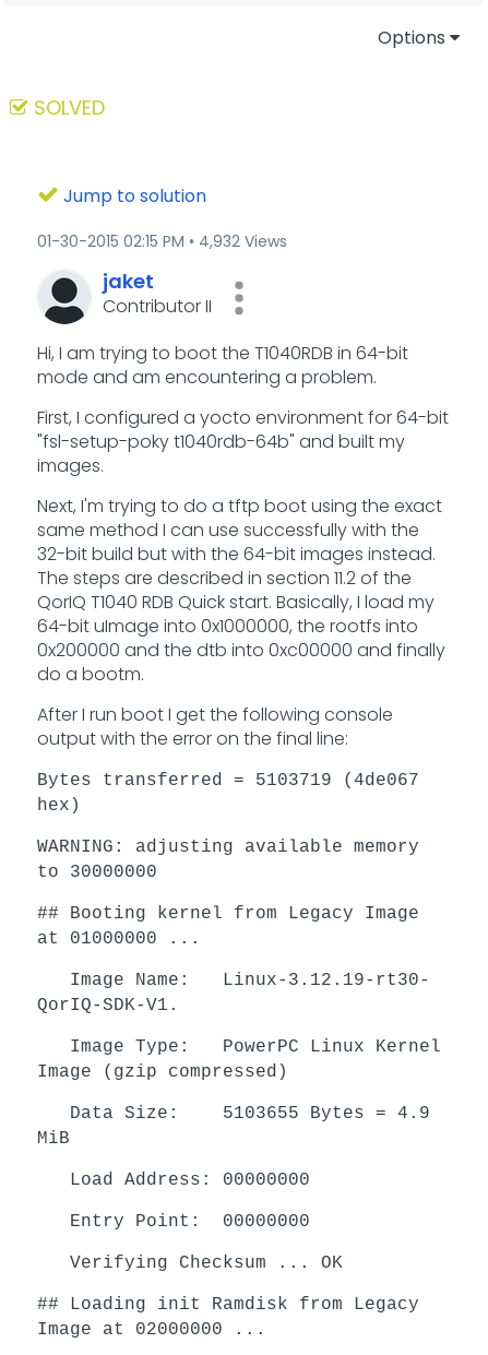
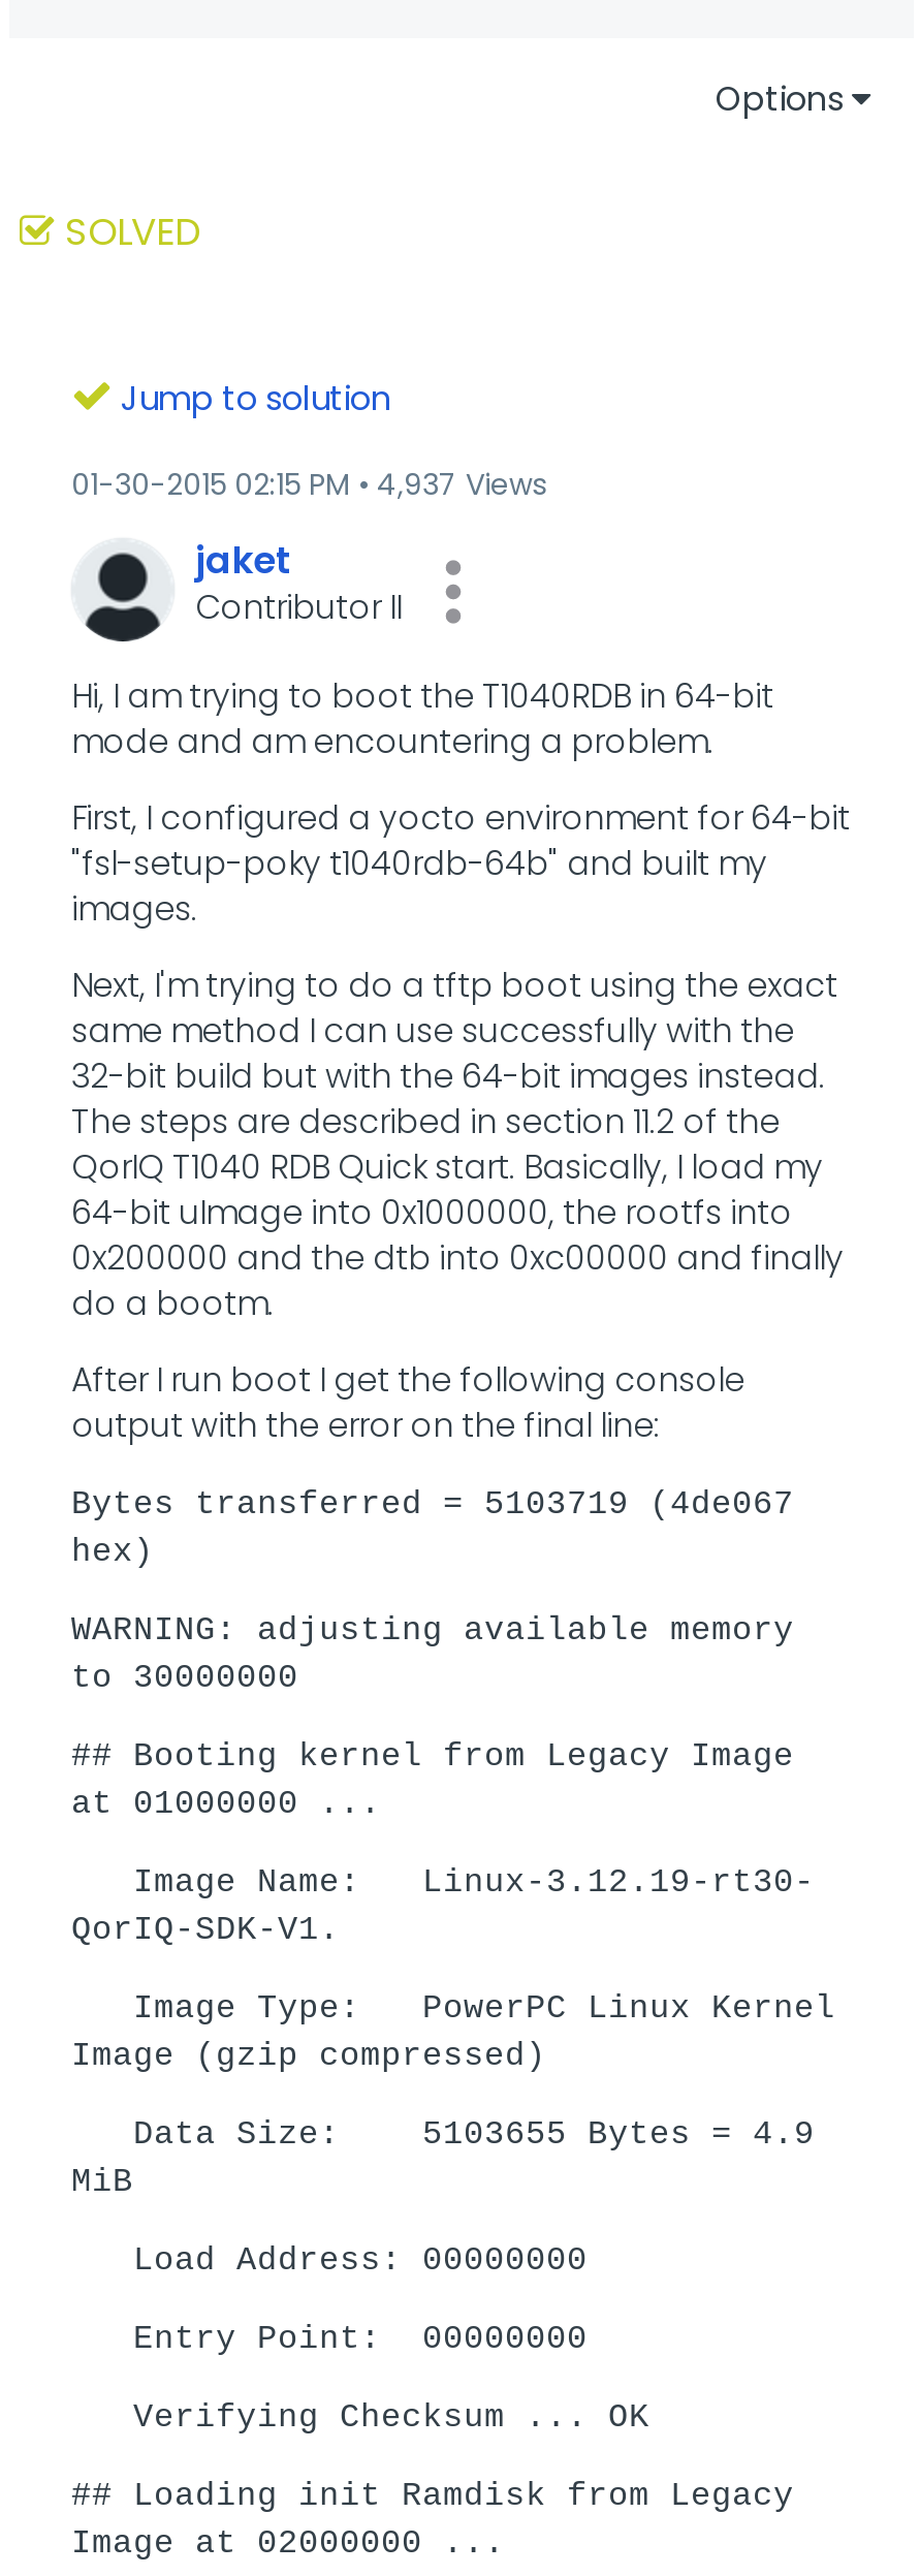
- 01-30-2015 02:15 PM 4,932 Views
+ 01-30-2015 02:15 PM 4,937 Views
